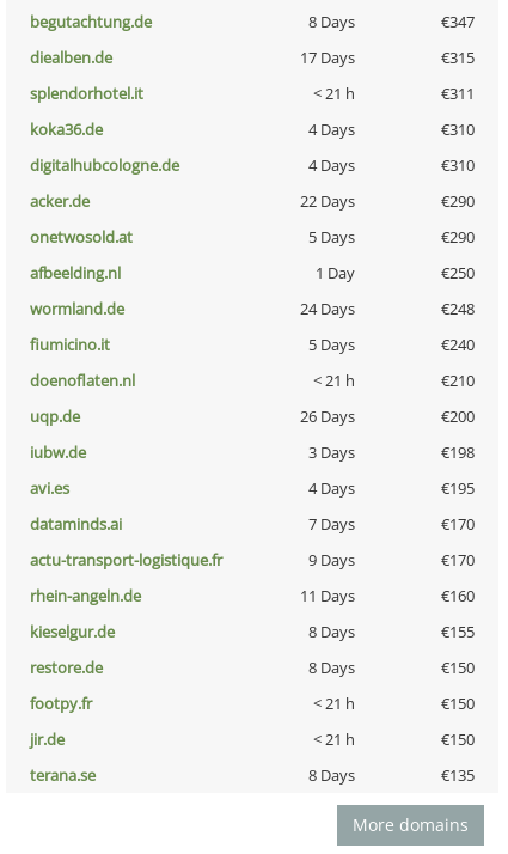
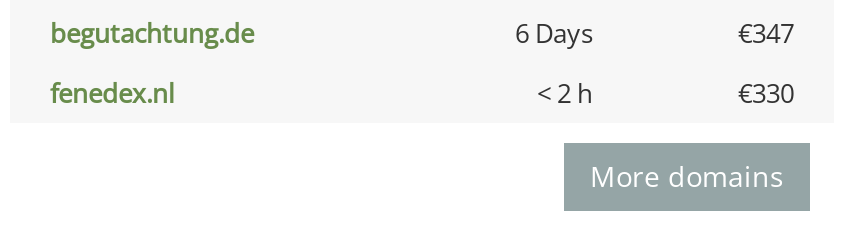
- 8 Days
+ 6 Days

- diealben.de
- 17 Days
- €315
- splendorhotel.it
- < 21 h
- €311
- koka36.de
- 4 Days
- €310
- digitalhubcologne.de
- 4 Days
- €310
- acker.de
- 22 Days
- €290
- onetwosold.at
- 5 Days
- €290
- afbeelding.nl
- 1 Day
- €250
- wormland.de
- 24 Days
- €248
- fiumicino.it
- 5 Days
- €240
- doenoflaten.nl
- < 21 h
- €210
- uqp.de
- 26 Days
- €200
- iubw.de
- 3 Days
- €198
- avi.es
- 4 Days
- €195
- dataminds.ai
- 7 Days
- €170
- actu-transport-logistique.fr
- 9 Days
- €170
- rhein-angeln.de
- 11 Days
- €160
- kieselgur.de
- 8 Days
- €155
- restore.de
- 8 Days
- €150
- footpy.fr
- < 21 h
- €150
- jir.de
- < 21 h
- €150
- terana.se
- 8 Days
- €135
+ fenedex.nl
+ < 2 h
+ €330
